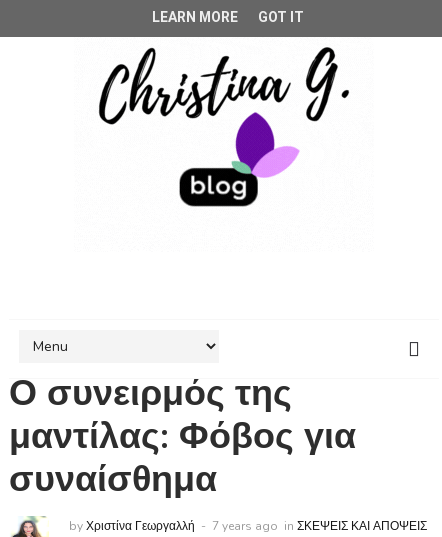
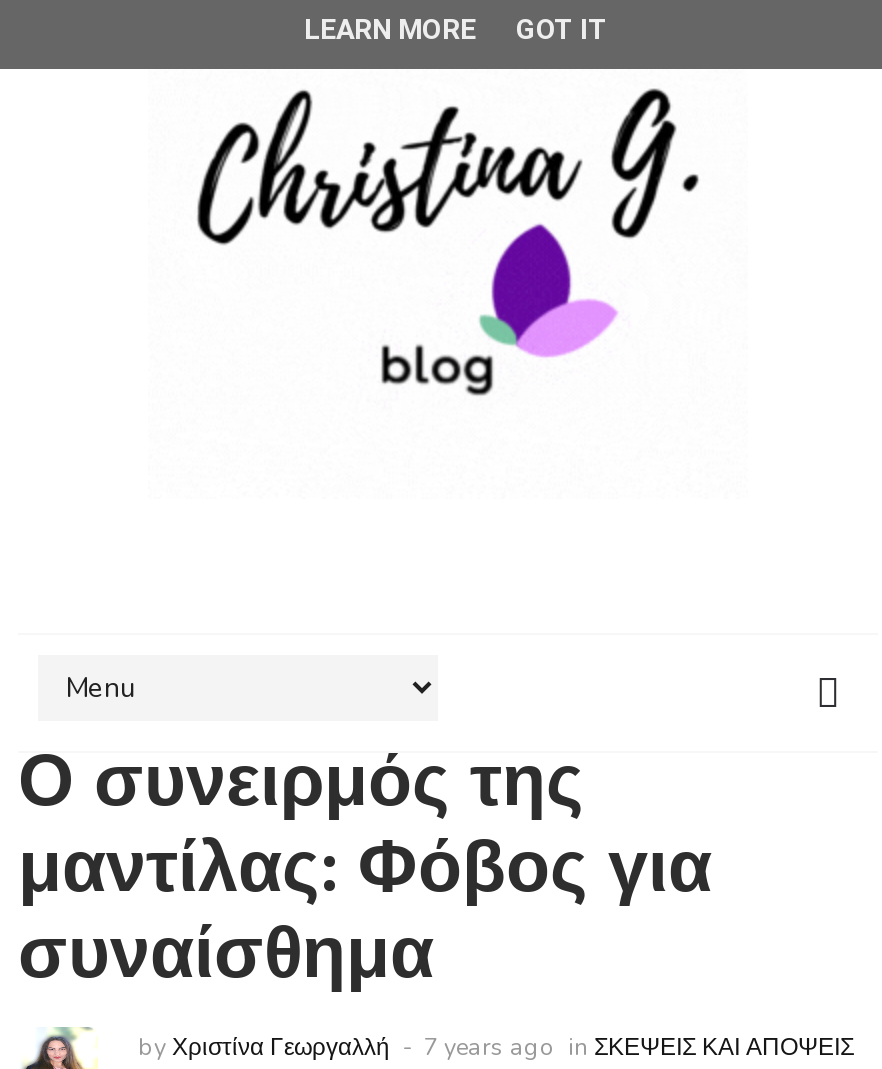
- [image]
+ [image]
